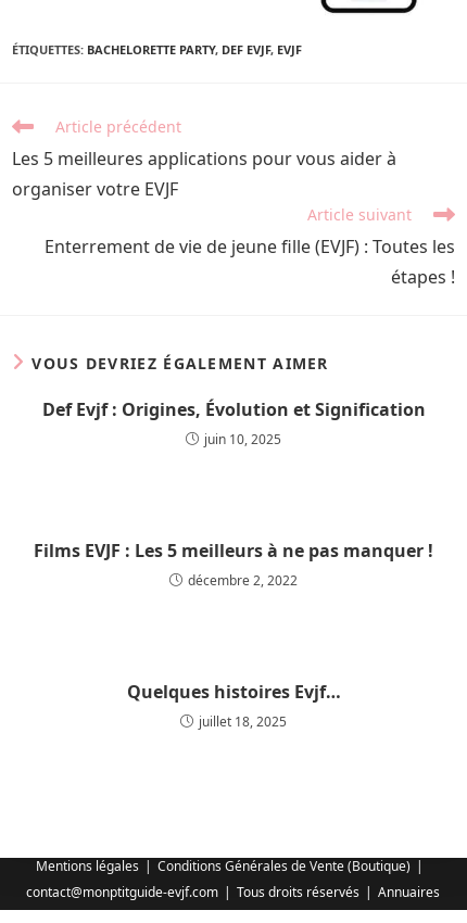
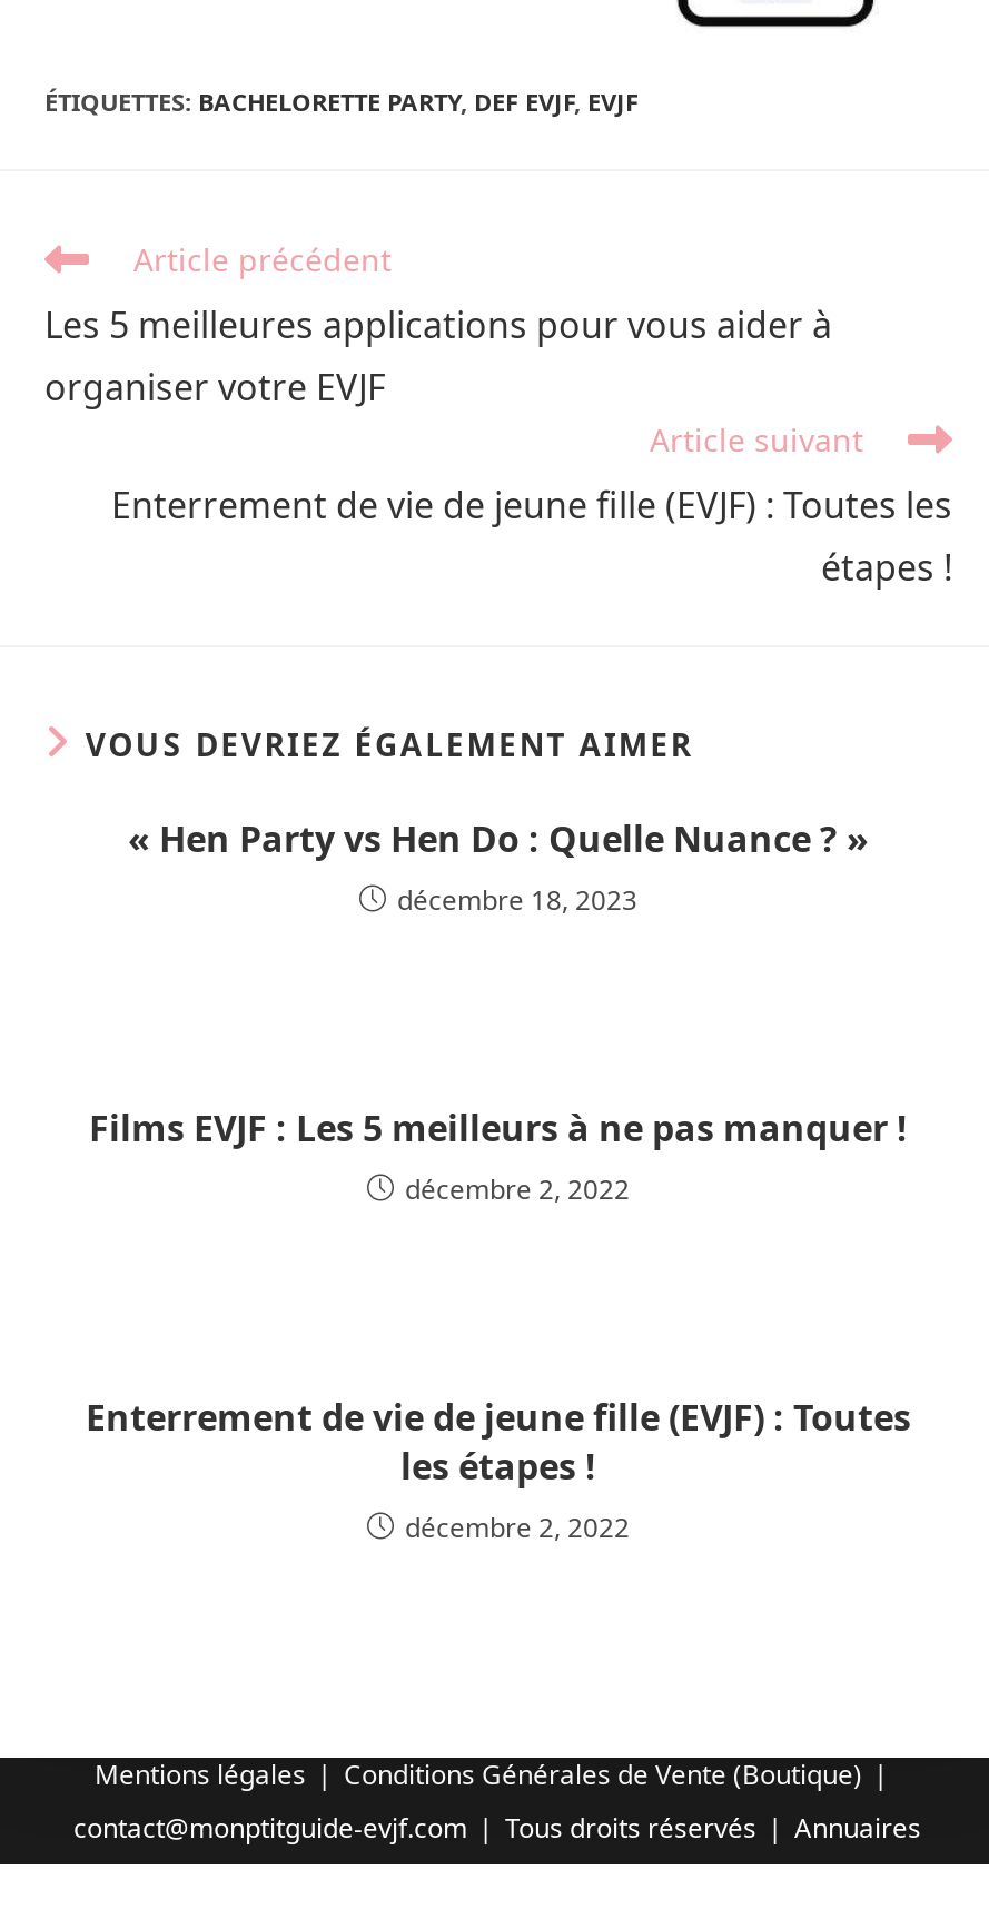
- Def Evjf : Origines, Évolution et Signification
- juin 10, 2025
+ « Hen Party vs Hen Do : Quelle Nuance ? »
+ décembre 18, 2023

- Quelques histoires Evjf…
- juillet 18, 2025
+ Enterrement de vie de jeune fille (EVJF) : Toutes
+ les étapes !
+ décembre 2, 2022
